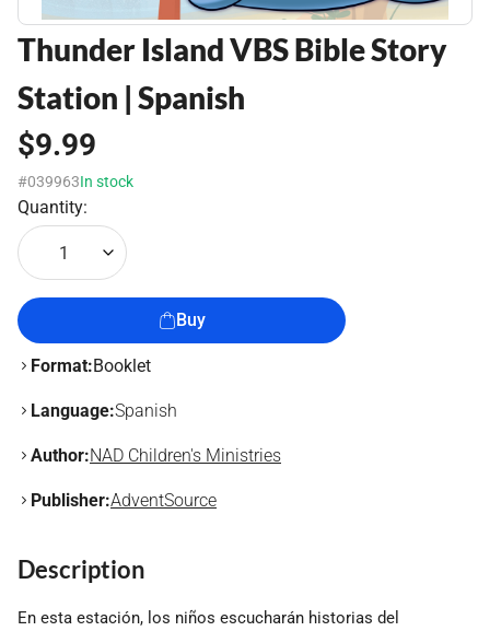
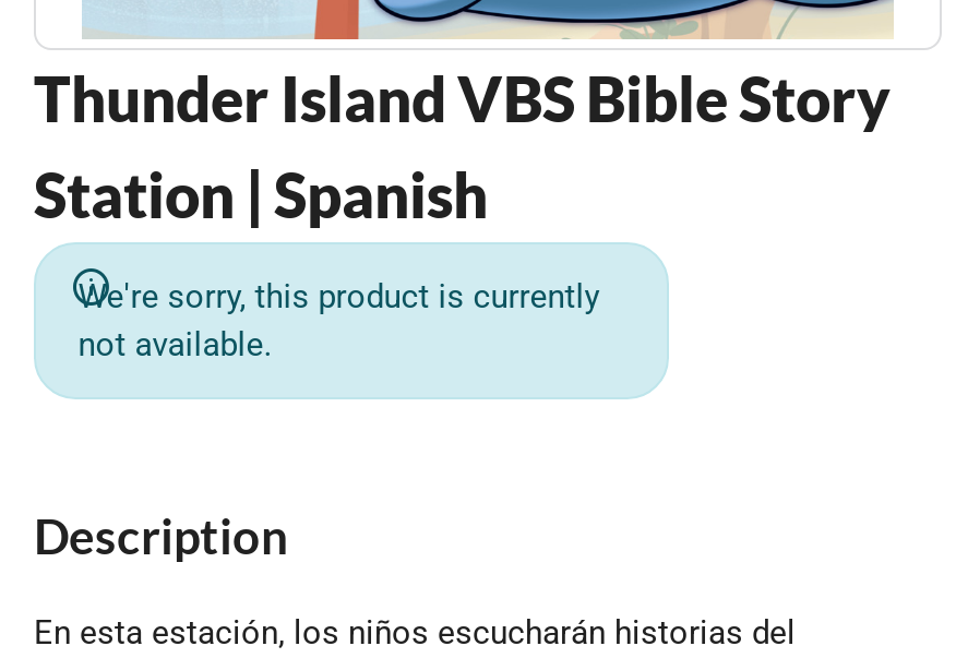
+ [image]

- $9.99
- #039963In stock
- Quantity:
- 1
- Buy
- Format:Booklet
- Language:Spanish
- Author:NAD Children's Ministries
- Publisher:AdventSource
+ We're sorry, this product is currently
+ not available.
